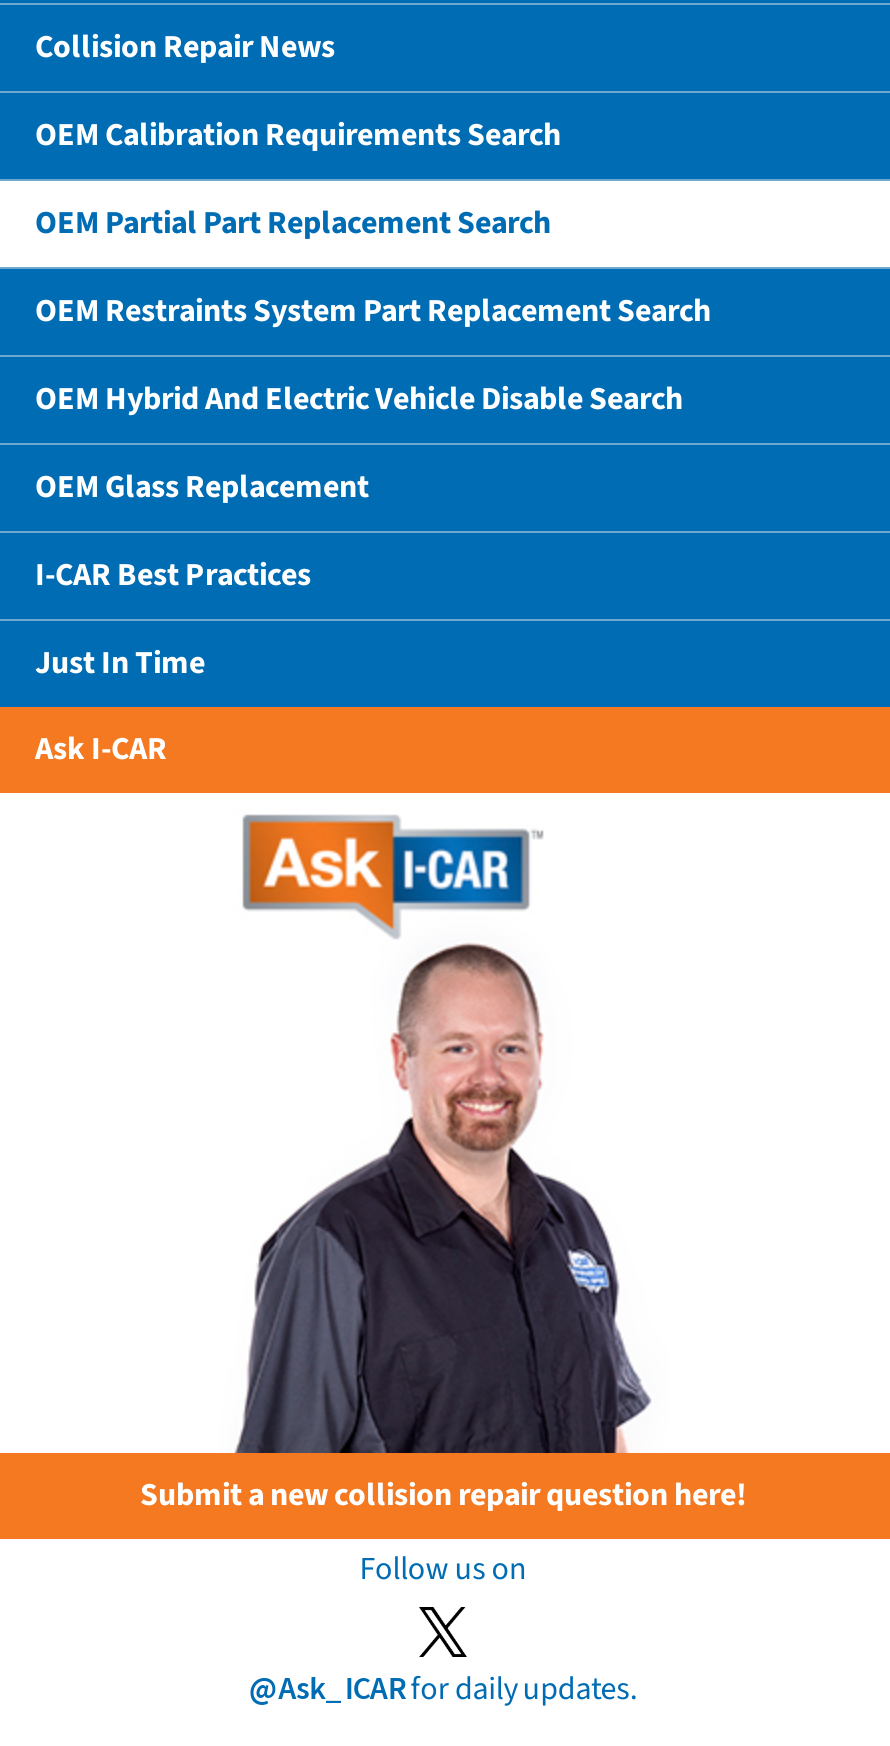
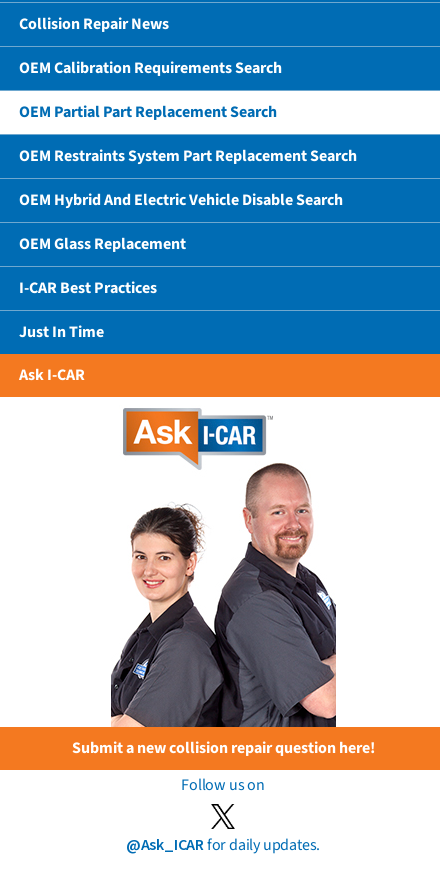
- [image]
+ [image]
